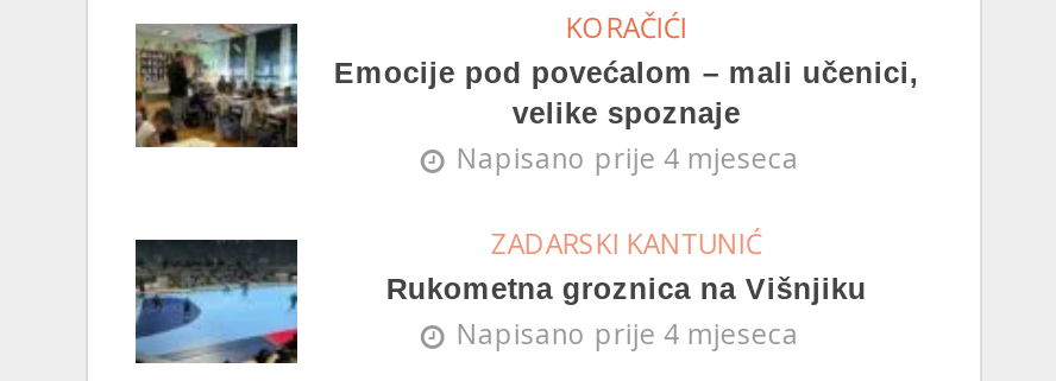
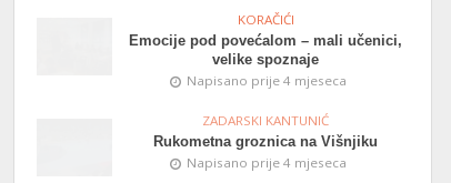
- [image]

- [image]
